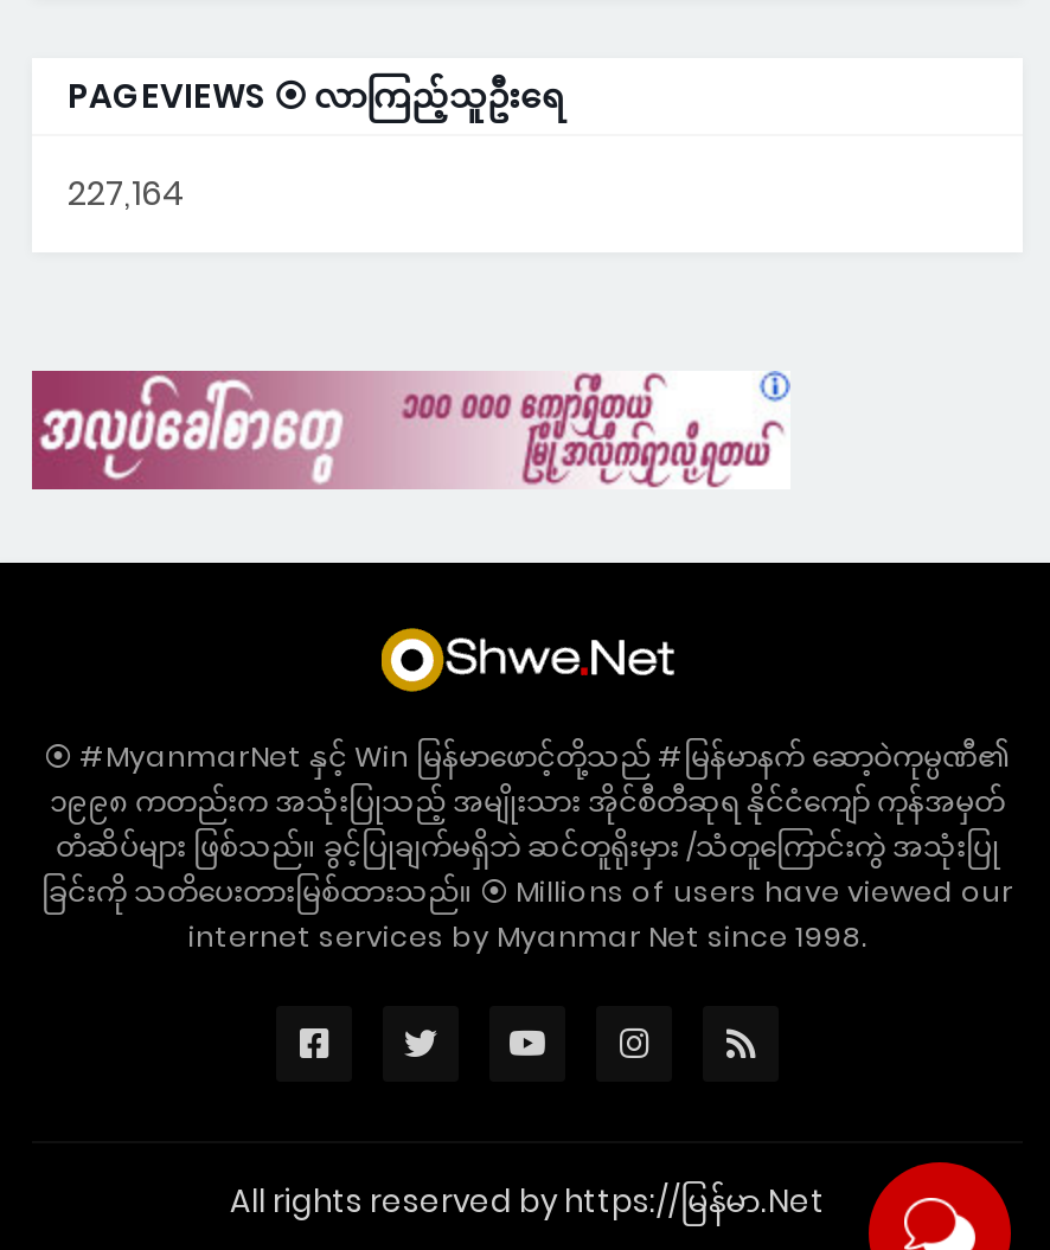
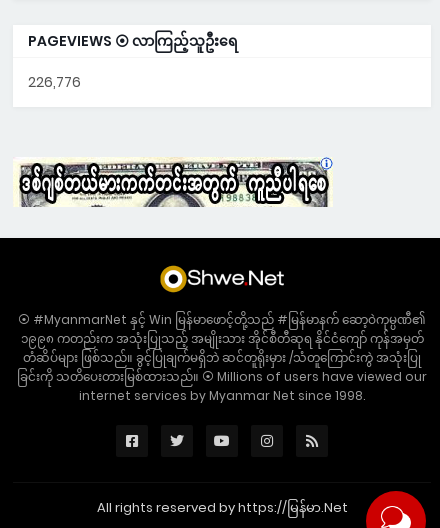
- 227,164
+ 226,776

- [image]
+ [image]
